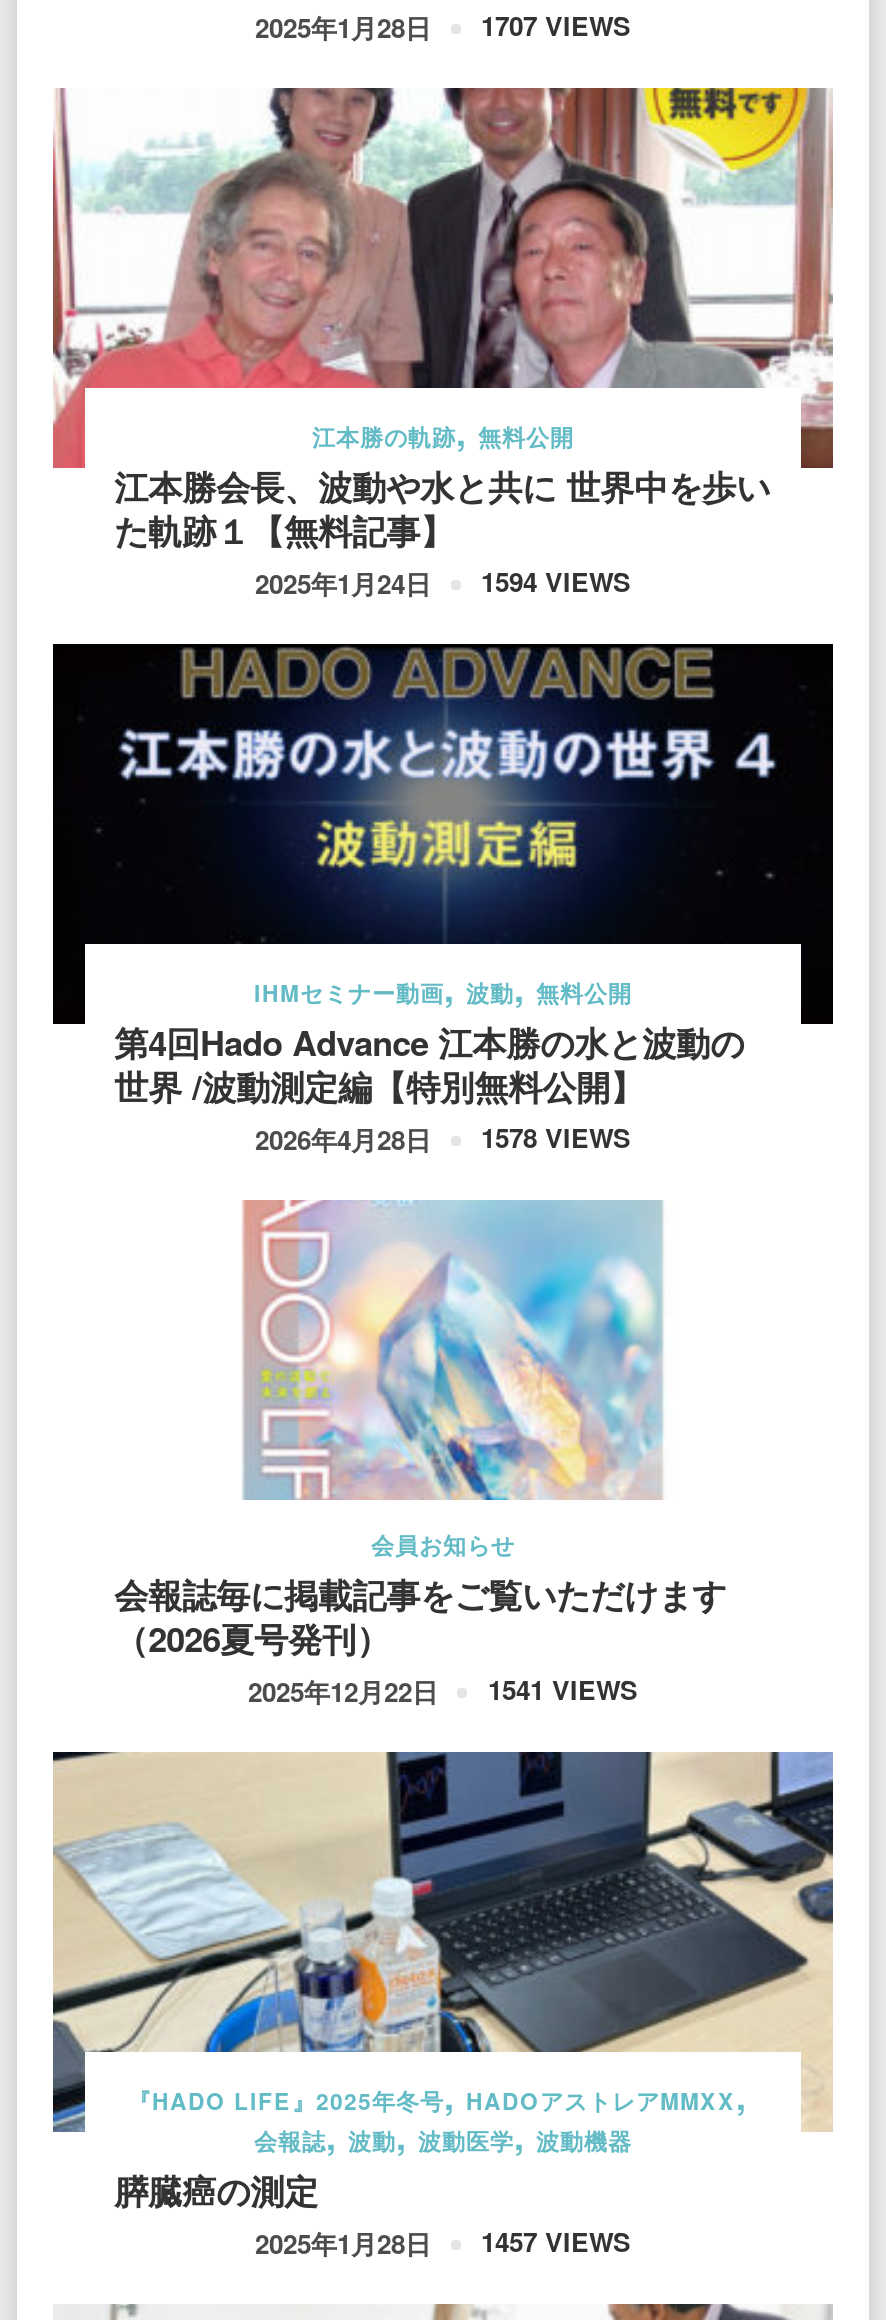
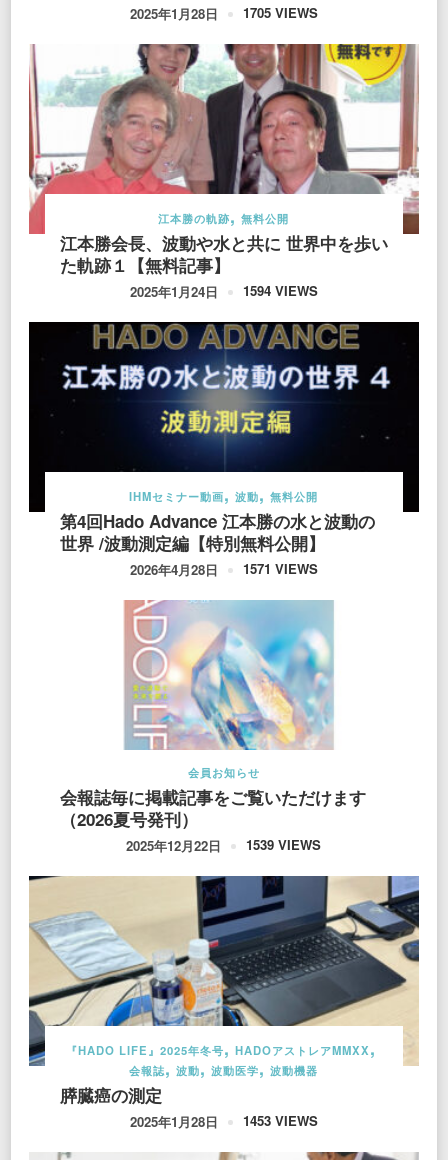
- 2025年1月28日 1707 VIEWS
+ 2025年1月28日 1705 VIEWS

- 2026年4月28日 1578 VIEWS
+ 2026年4月28日 1571 VIEWS

- 2025年12月22日 1541 VIEWS
+ 2025年12月22日 1539 VIEWS

- 2025年1月28日 1457 VIEWS
+ 2025年1月28日 1453 VIEWS
